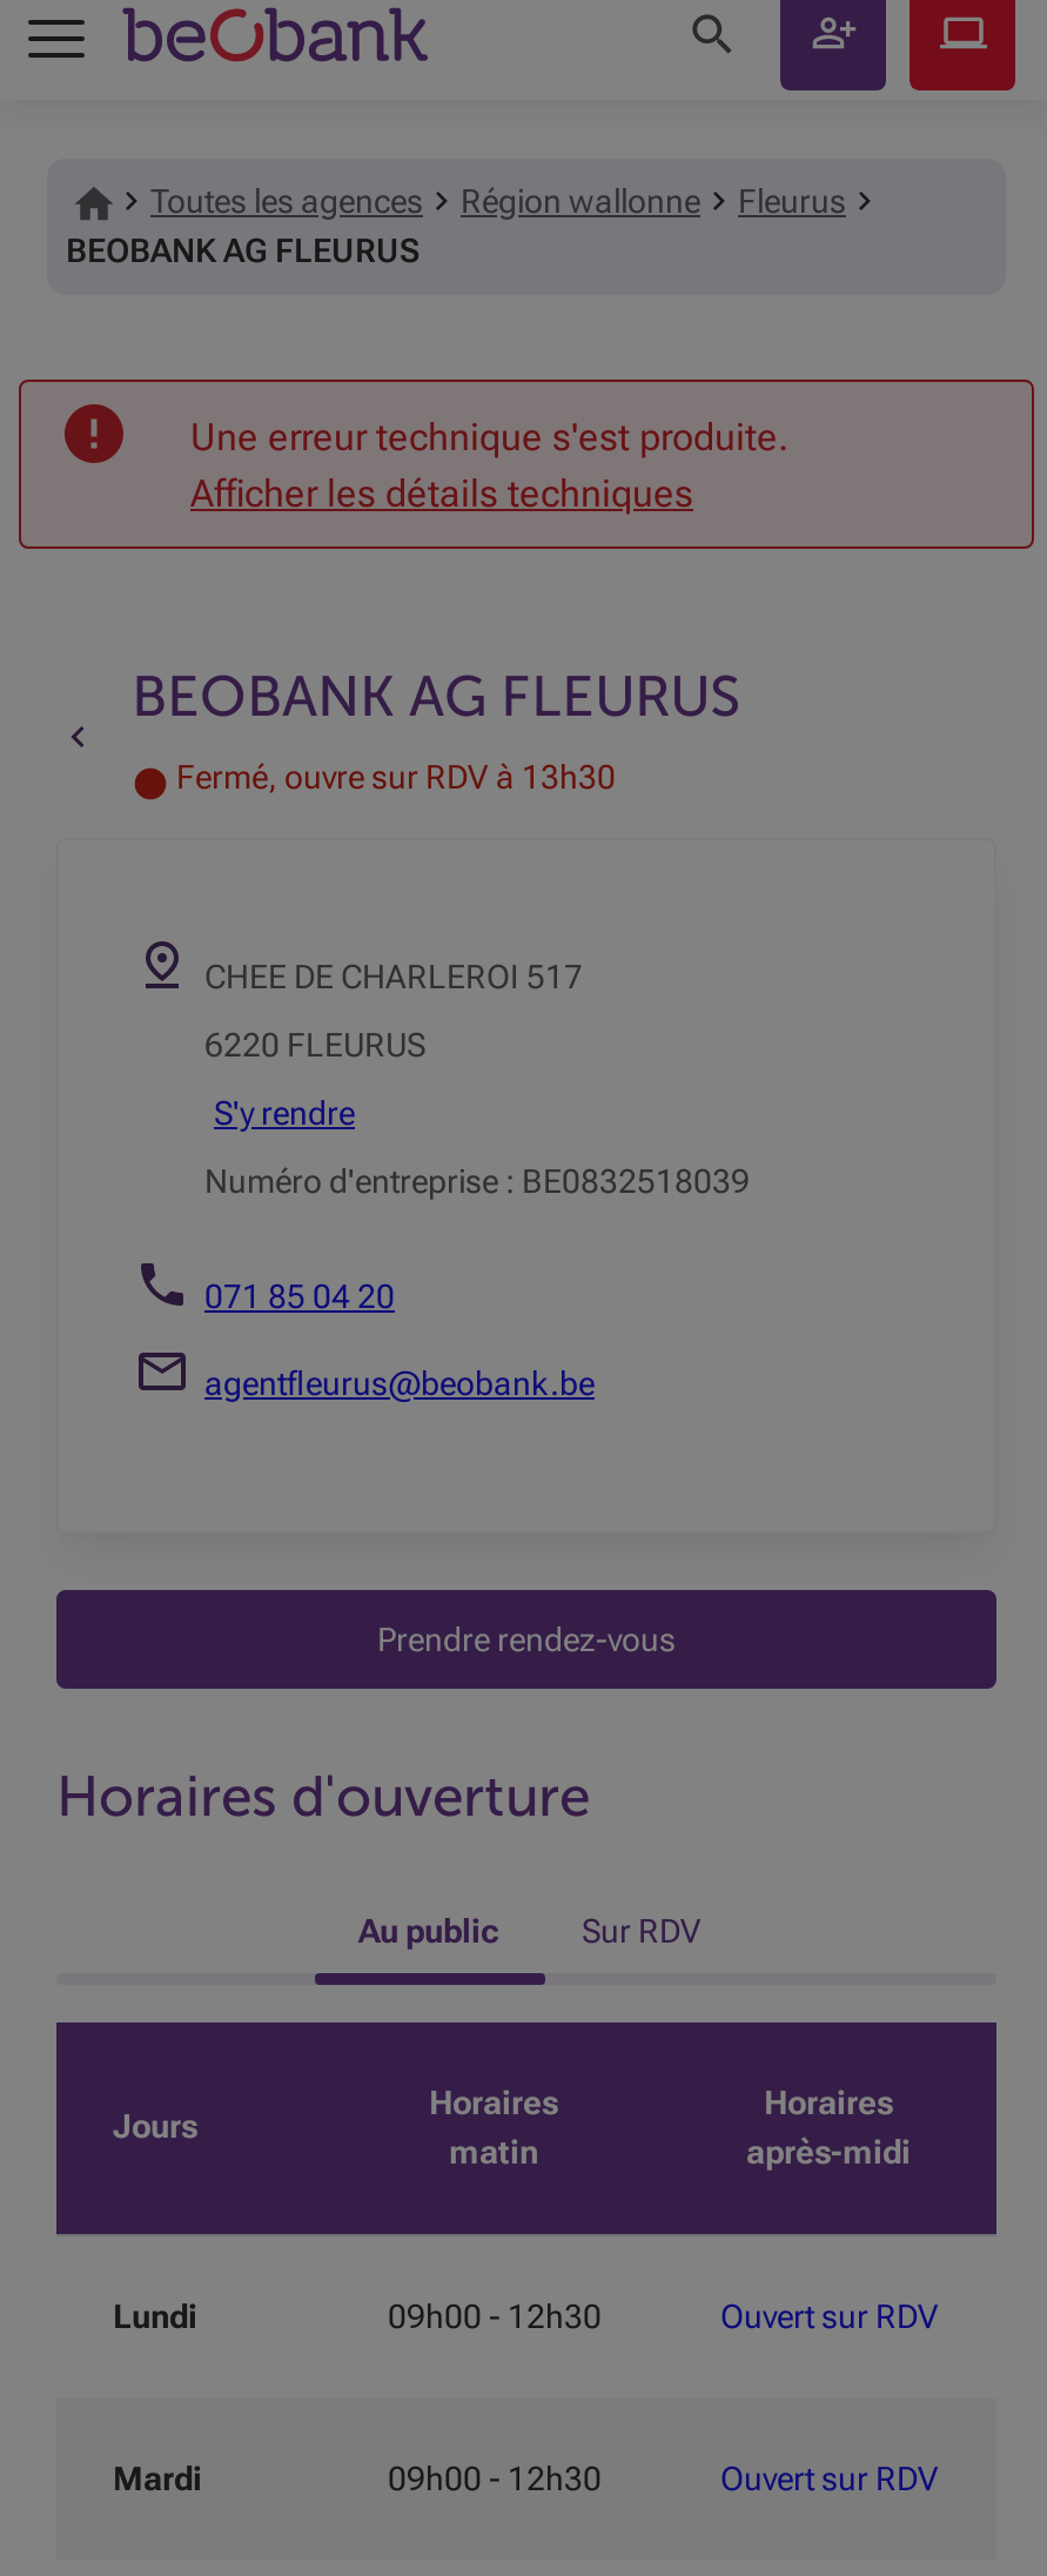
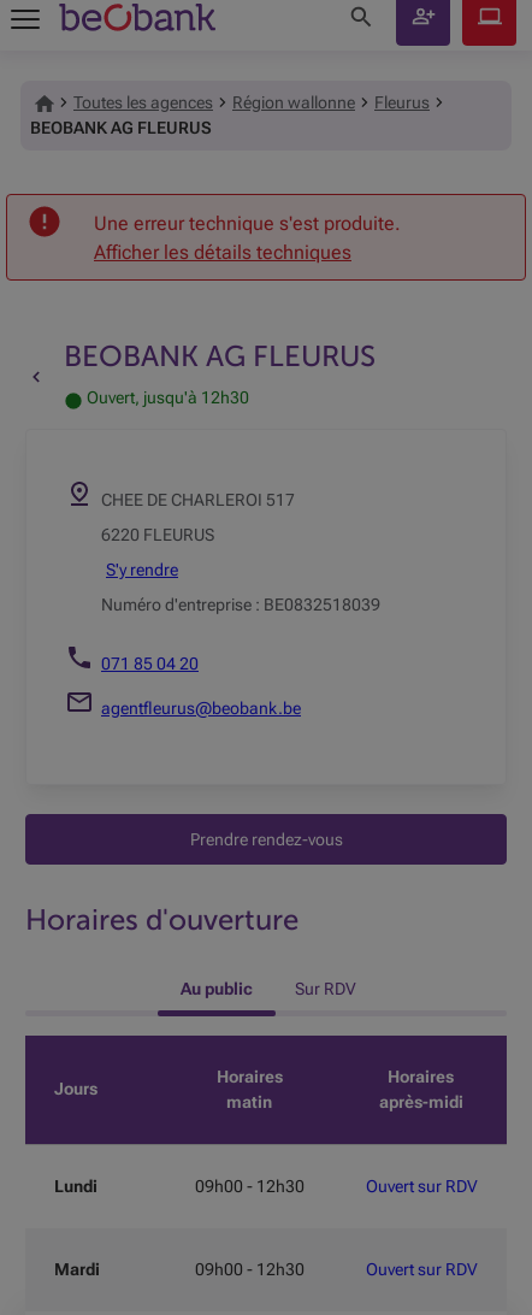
- Fermé, ouvre sur RDV à 13h30
+ Ouvert, jusqu'à 12h30
